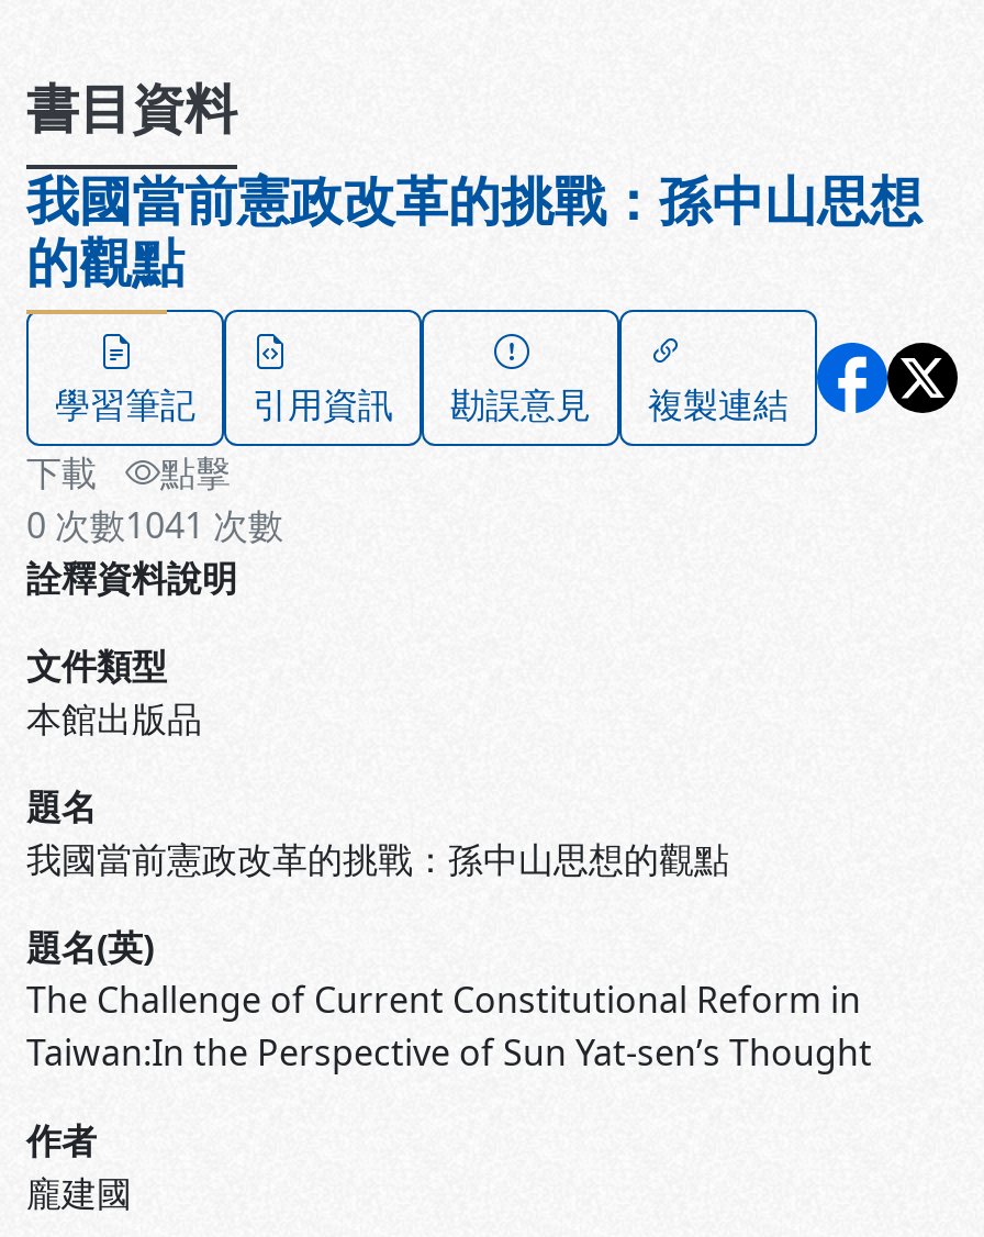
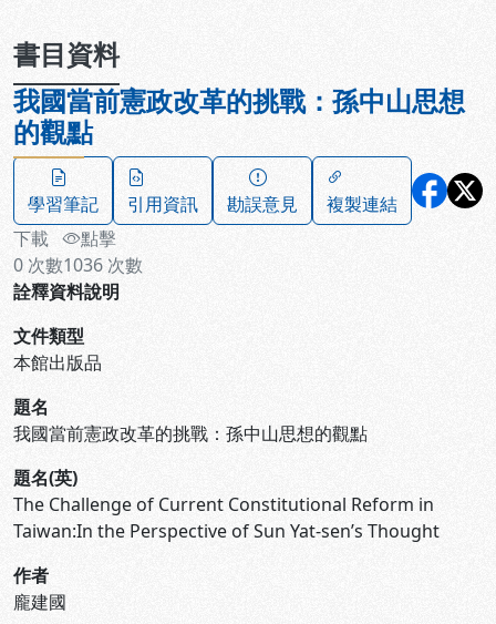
- 0次數 1041次數
+ 0次數 1036次數
